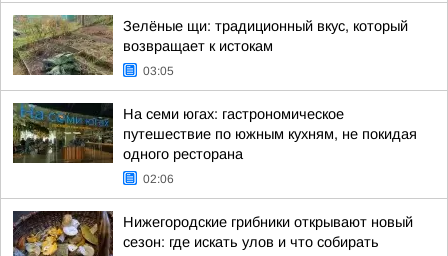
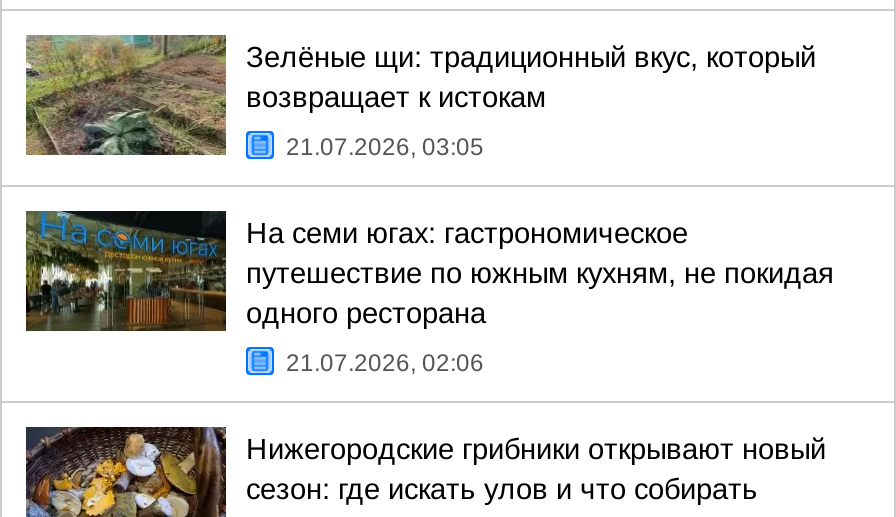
- 03:05
+ 21.07.2026, 03:05

- 02:06
+ 21.07.2026, 02:06
